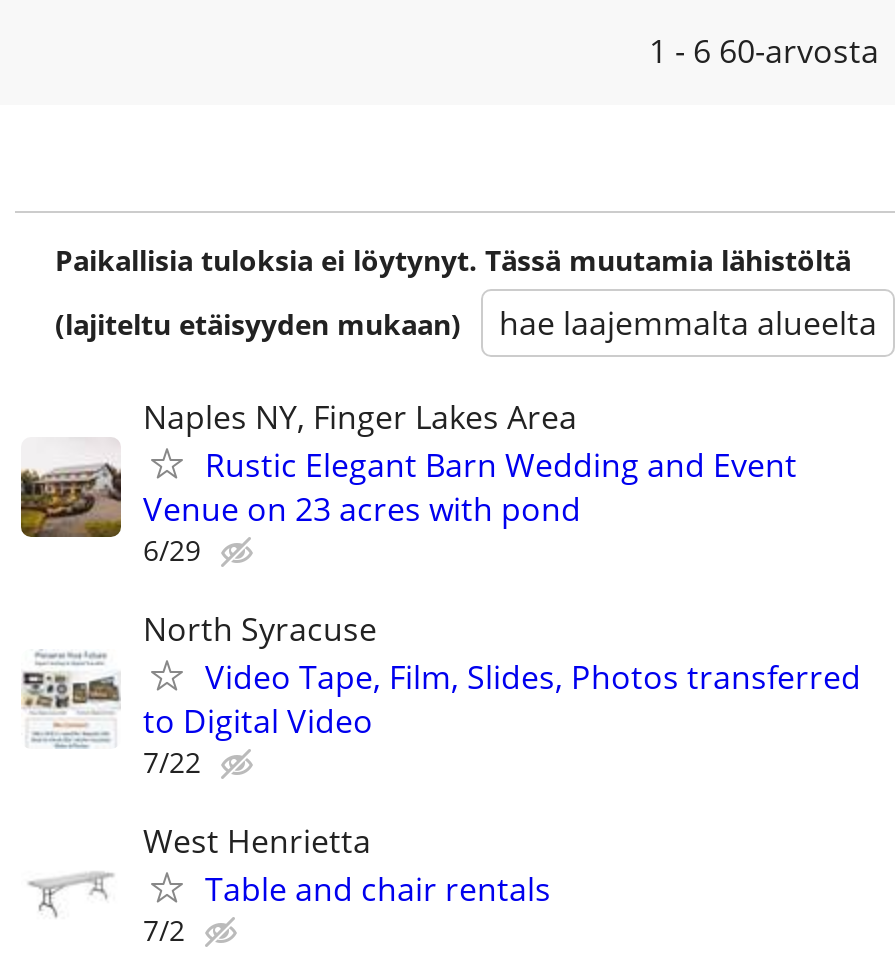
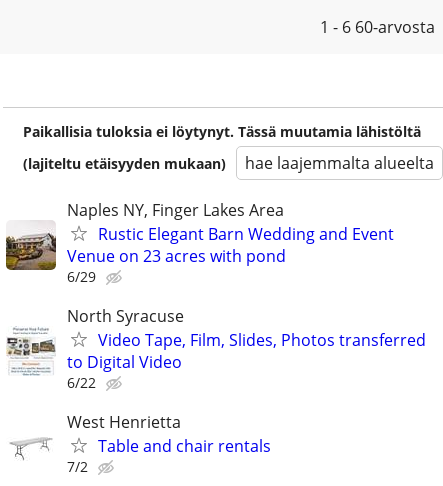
- 7/22
+ 6/22
